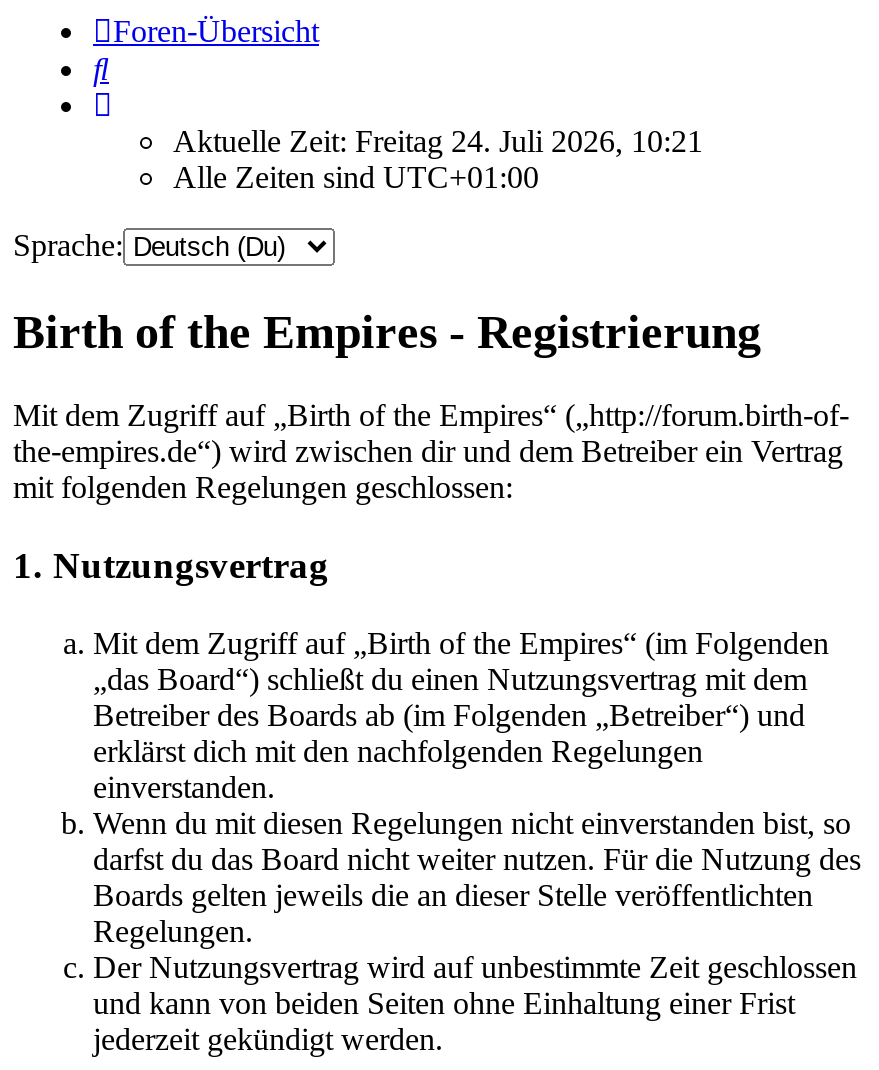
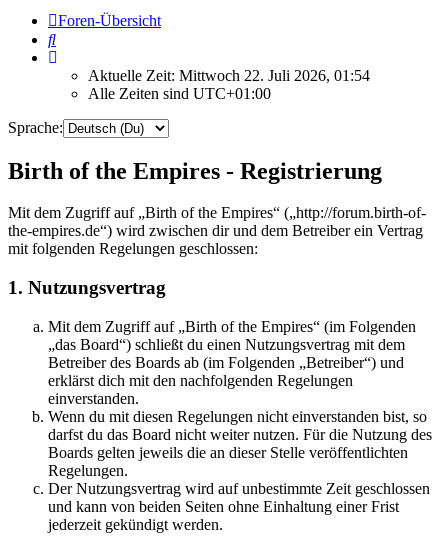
- Aktuelle Zeit: Freitag 24. Juli 2026, 10:21
+ Aktuelle Zeit: Mittwoch 22. Juli 2026, 01:54
